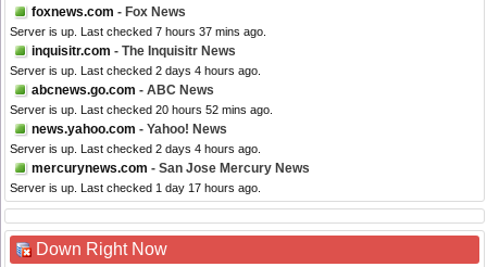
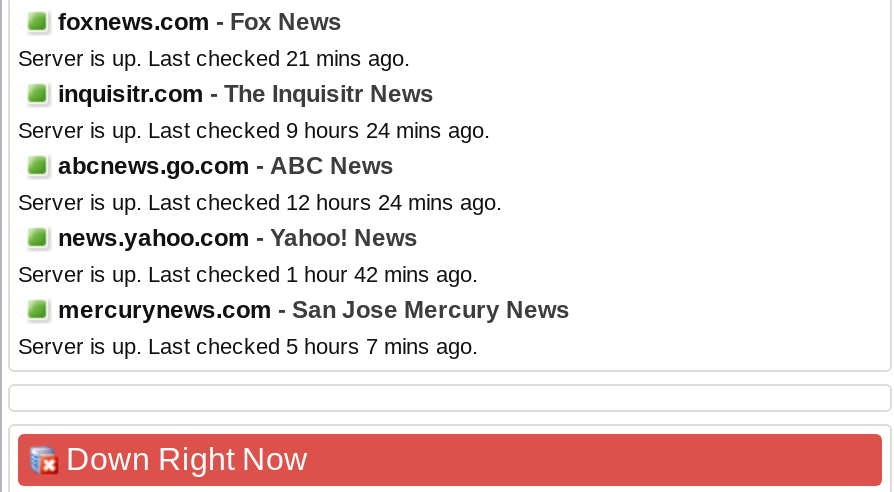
- Server is up. Last checked 7 hours 37 mins ago.
+ Server is up. Last checked 21 mins ago.

- Server is up. Last checked 2 days 4 hours ago.
+ Server is up. Last checked 9 hours 24 mins ago.

- Server is up. Last checked 20 hours 52 mins ago.
+ Server is up. Last checked 12 hours 24 mins ago.

- Server is up. Last checked 2 days 4 hours ago.
+ Server is up. Last checked 1 hour 42 mins ago.

- Server is up. Last checked 1 day 17 hours ago.
+ Server is up. Last checked 5 hours 7 mins ago.
